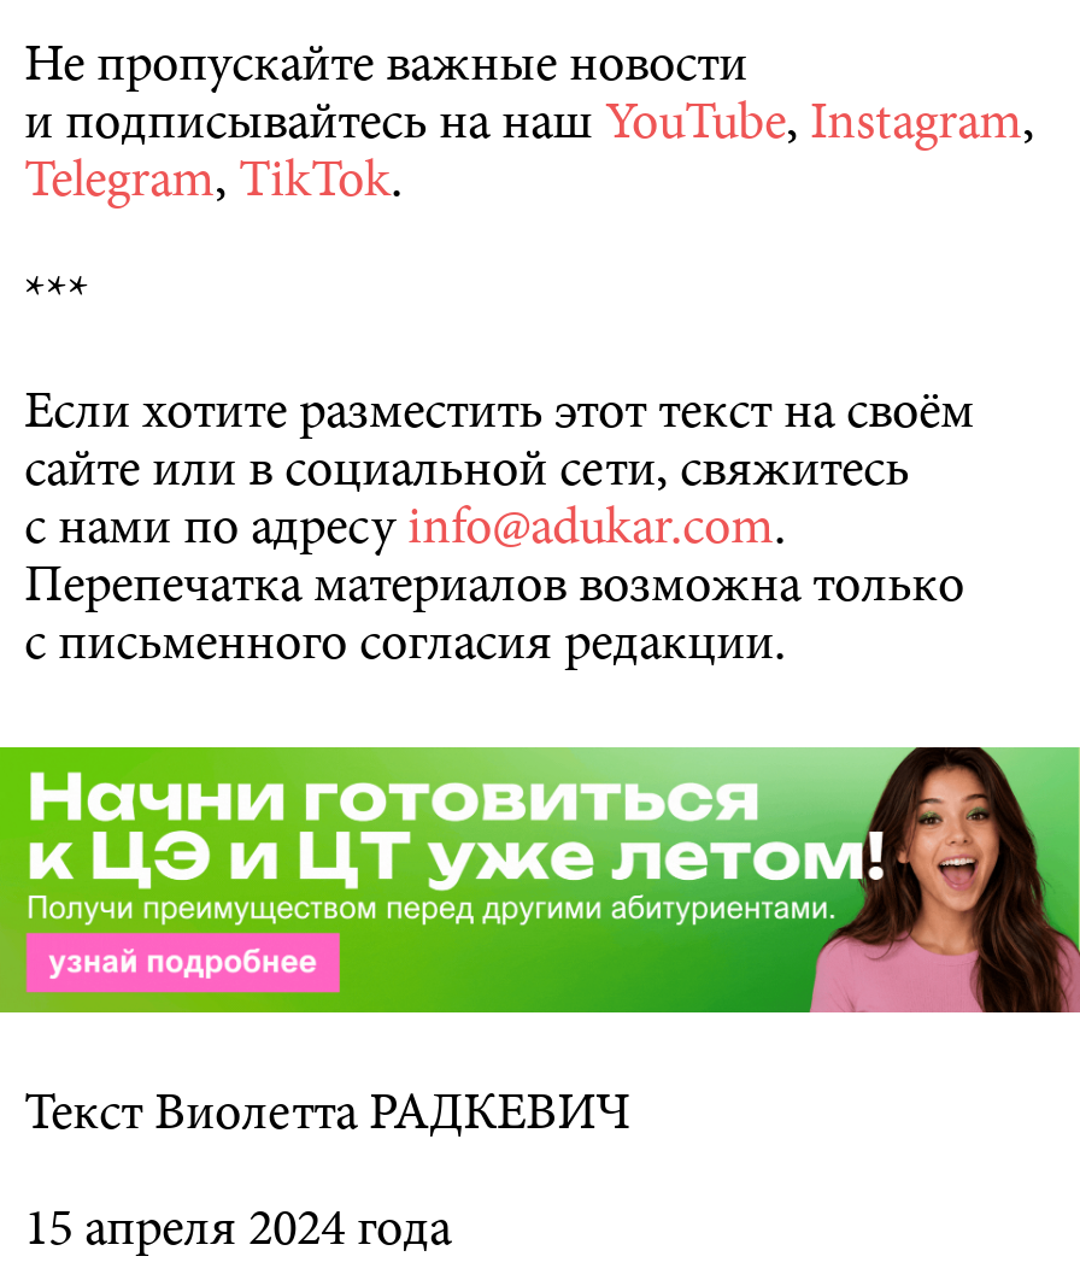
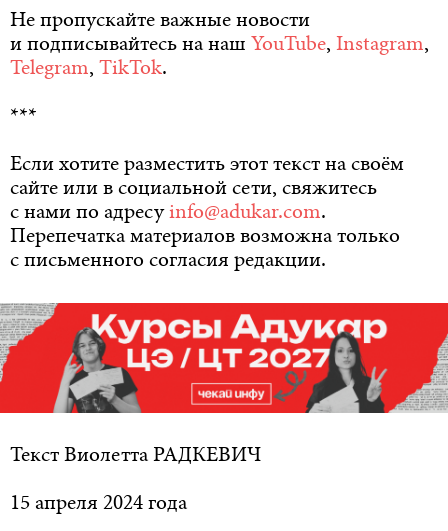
- [image]
+ [image]
